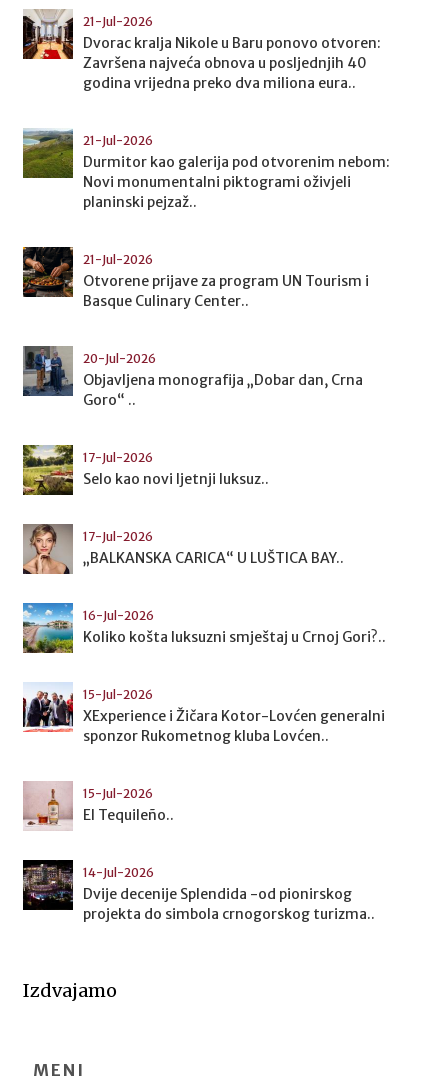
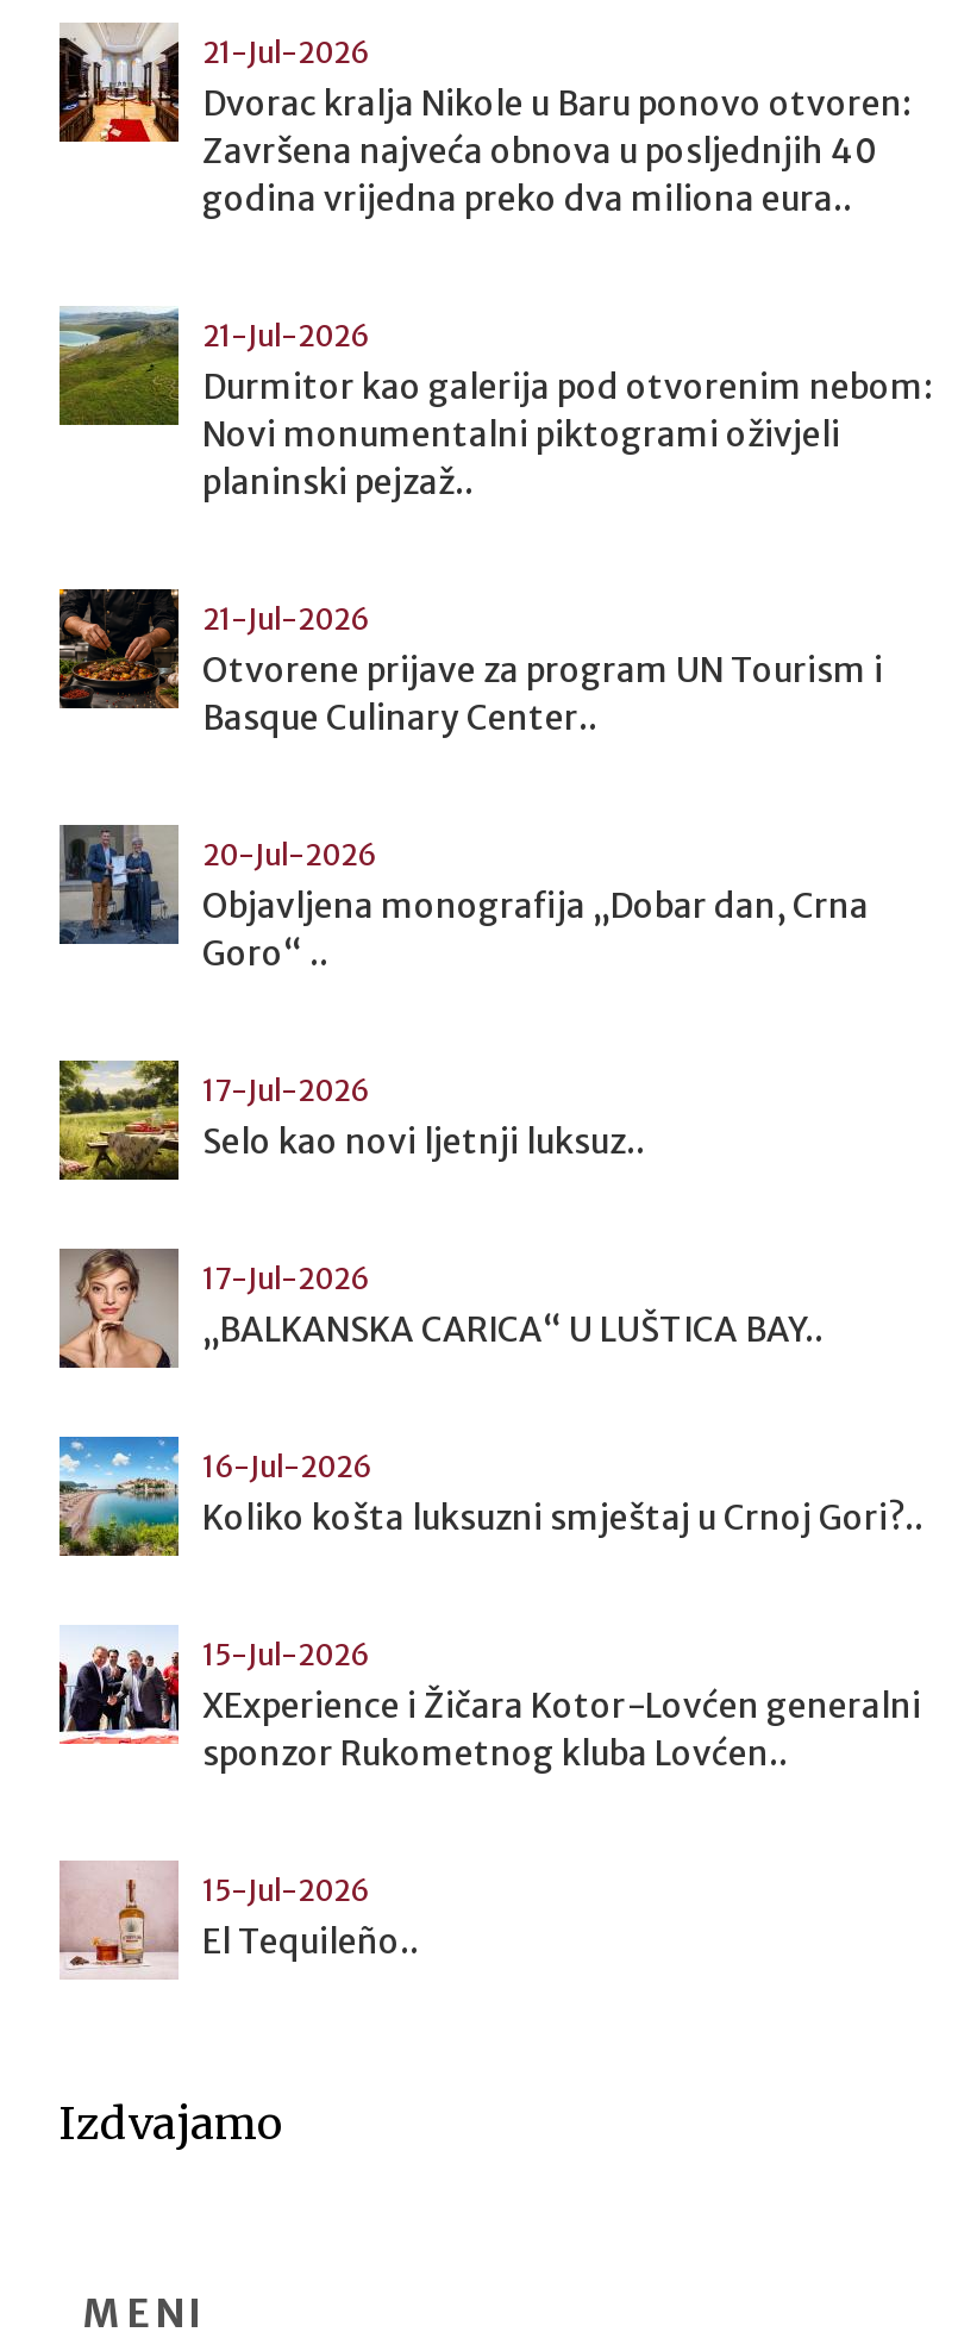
- [image]
- 14-Jul-2026
- Dvije decenije Splendida -od pionirskog
- projekta do simbola crnogorskog turizma..
